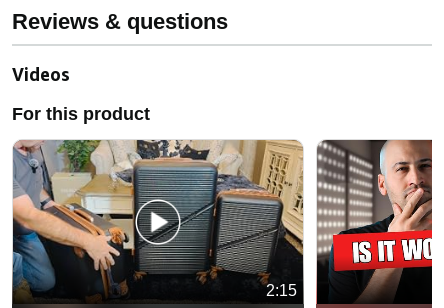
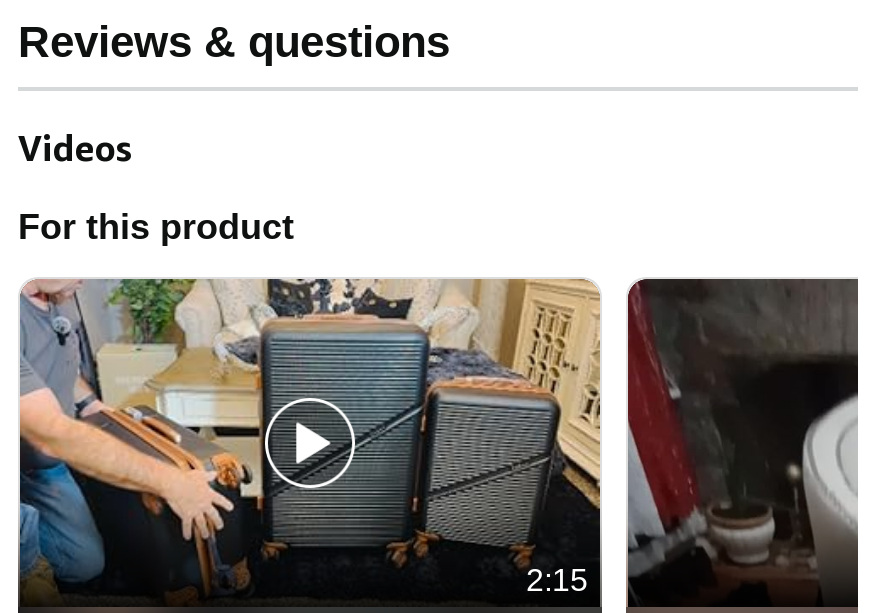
- [image]
+ [image]
